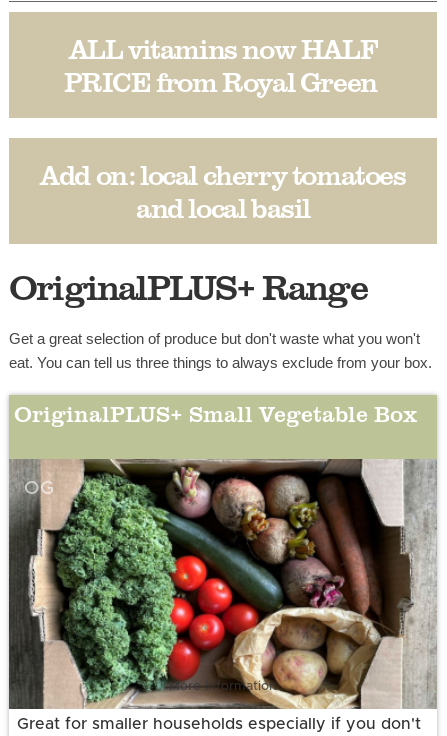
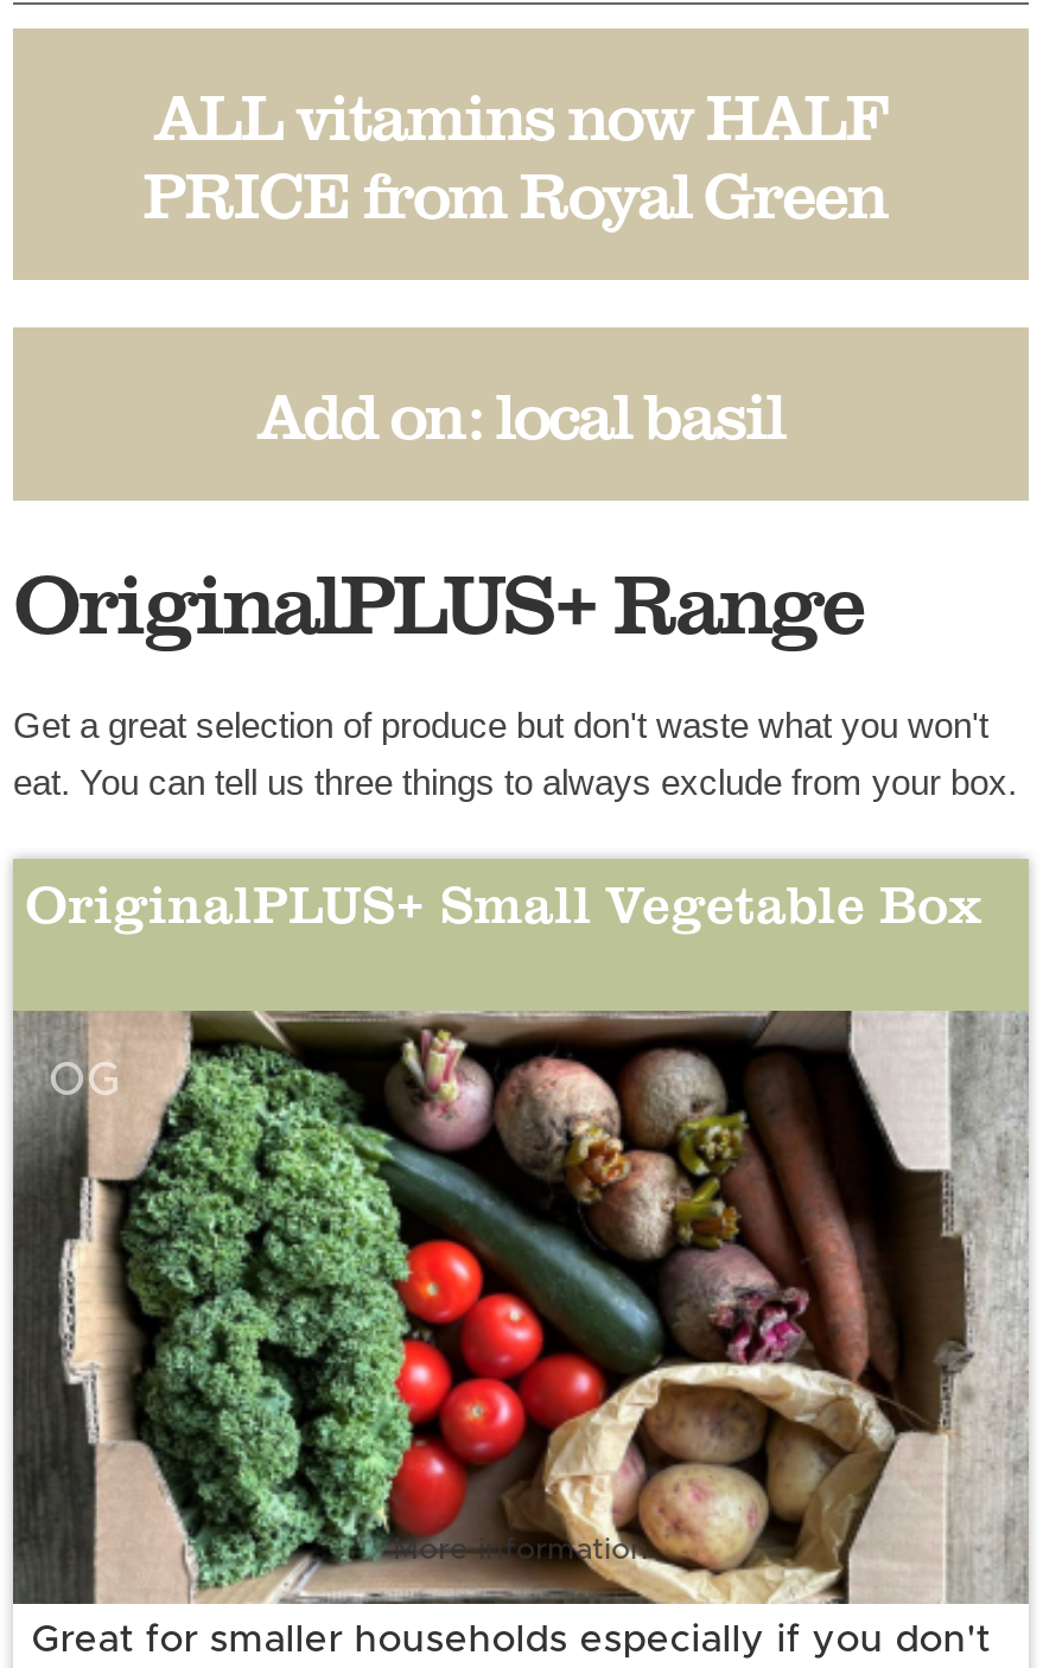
- Add on:local cherry tomatoes
- andlocal basil
+ Add on:local basil
